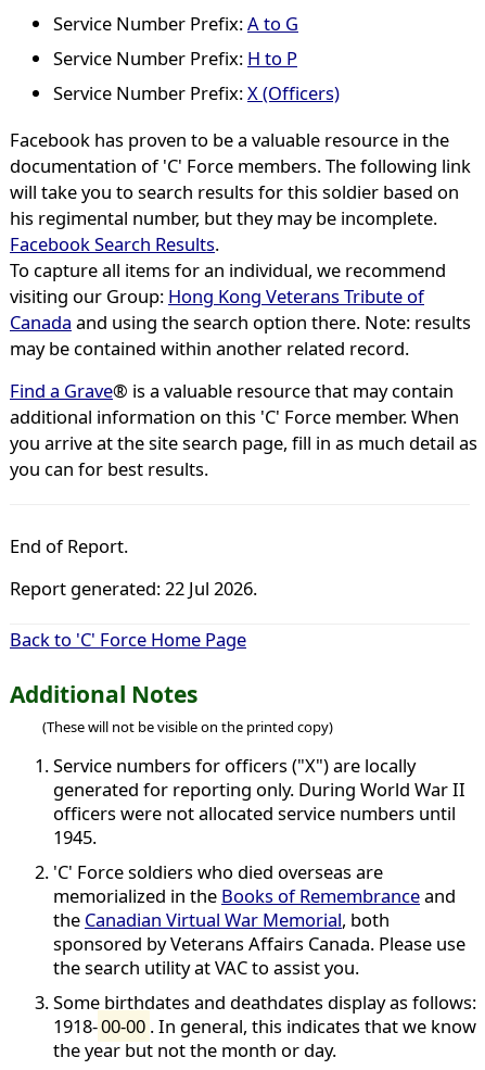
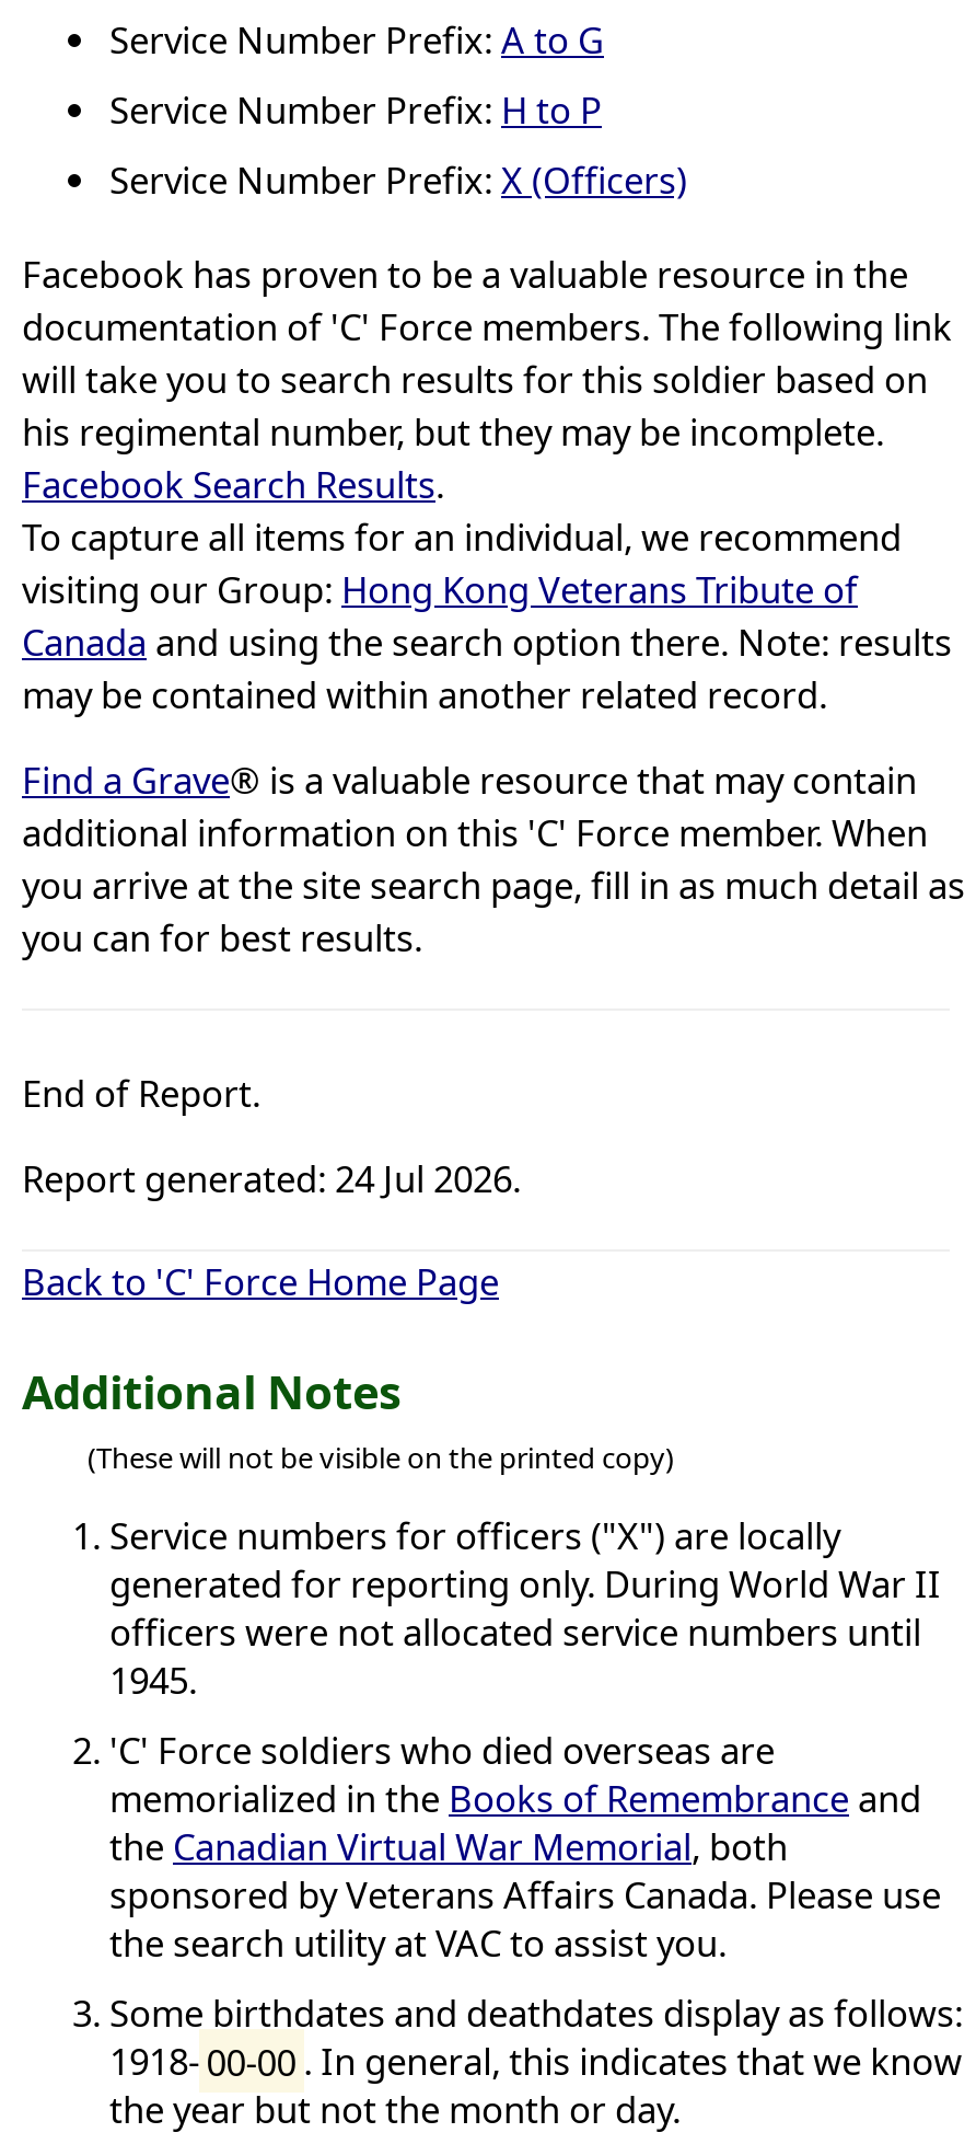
- Report generated: 22 Jul 2026.
+ Report generated: 24 Jul 2026.
